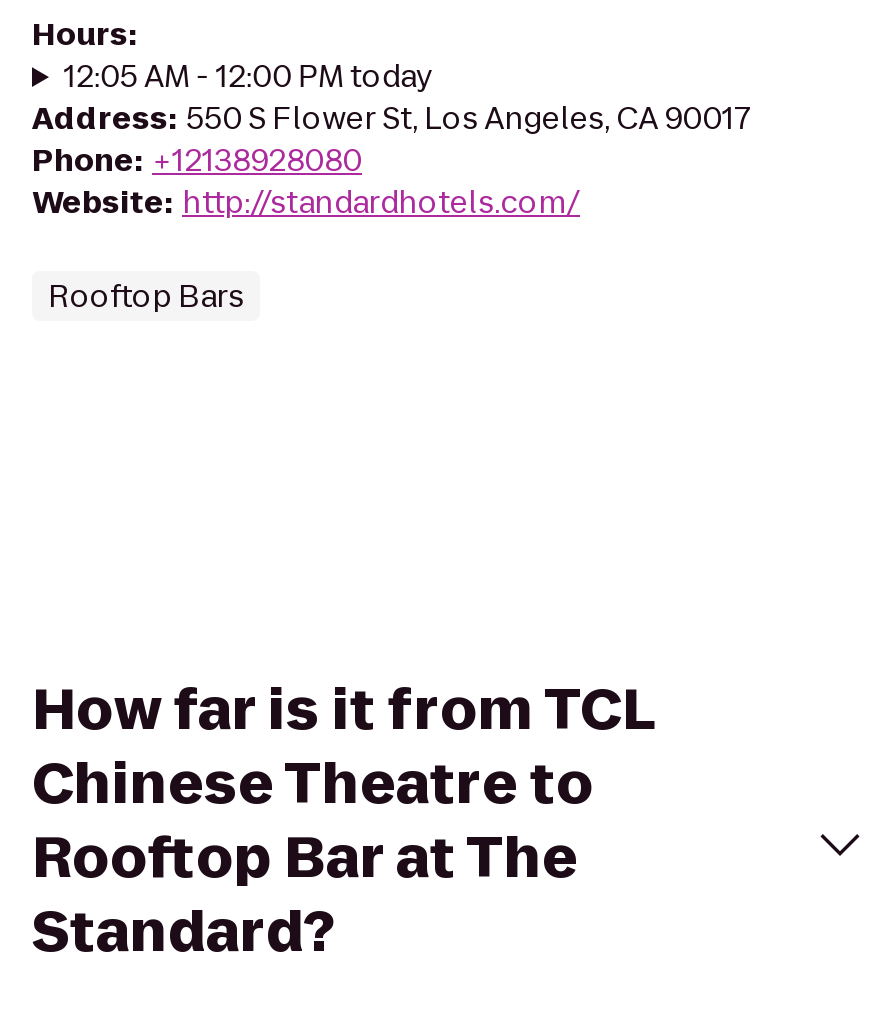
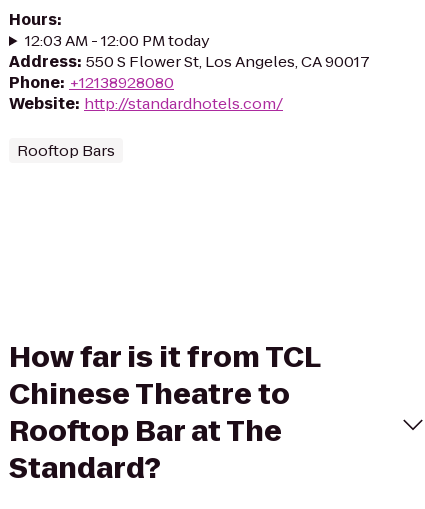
- 12:05 AM - 12:00 PM today
+ 12:03 AM - 12:00 PM today
